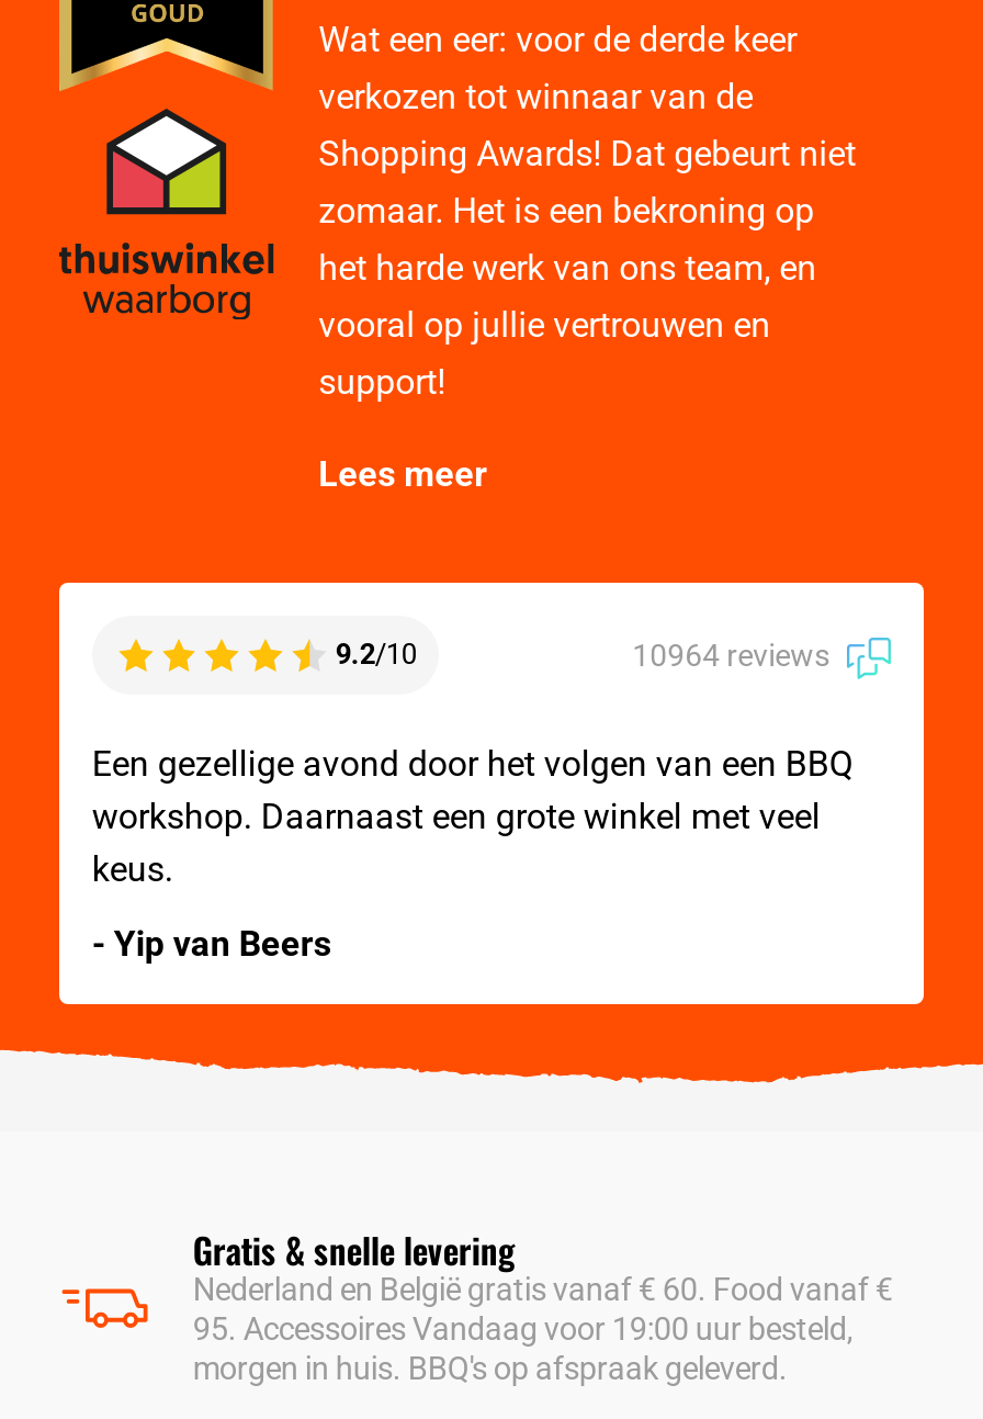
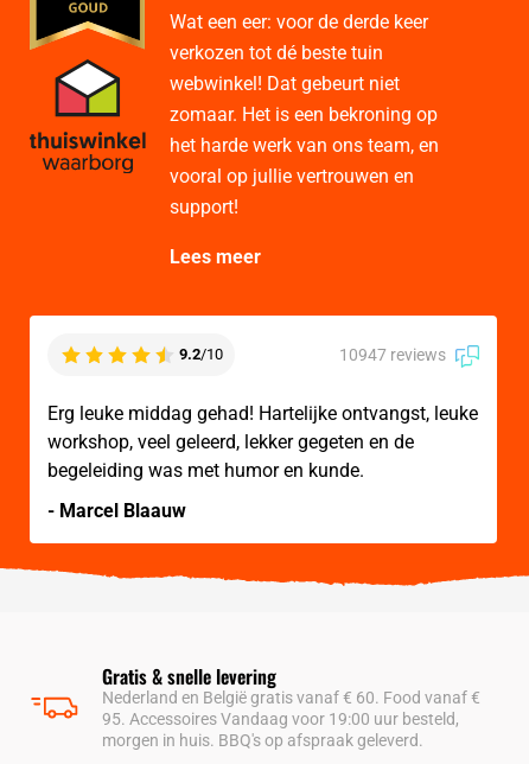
- verkozen tot winnaar van de
- Shopping Awards! Dat gebeurt niet
+ verkozen tot dé beste tuin
+ webwinkel! Dat gebeurt niet

- 10964 reviews
+ 10947 reviews

- Een gezellige avond door het volgen van een BBQ
- workshop. Daarnaast een grote winkel met veel
- keus.
+ Erg leuke middag gehad! Hartelijke ontvangst, leuke
+ workshop, veel geleerd, lekker gegeten en de
+ begeleiding was met humor en kunde.

- - Yip van Beers
+ - Marcel Blaauw
